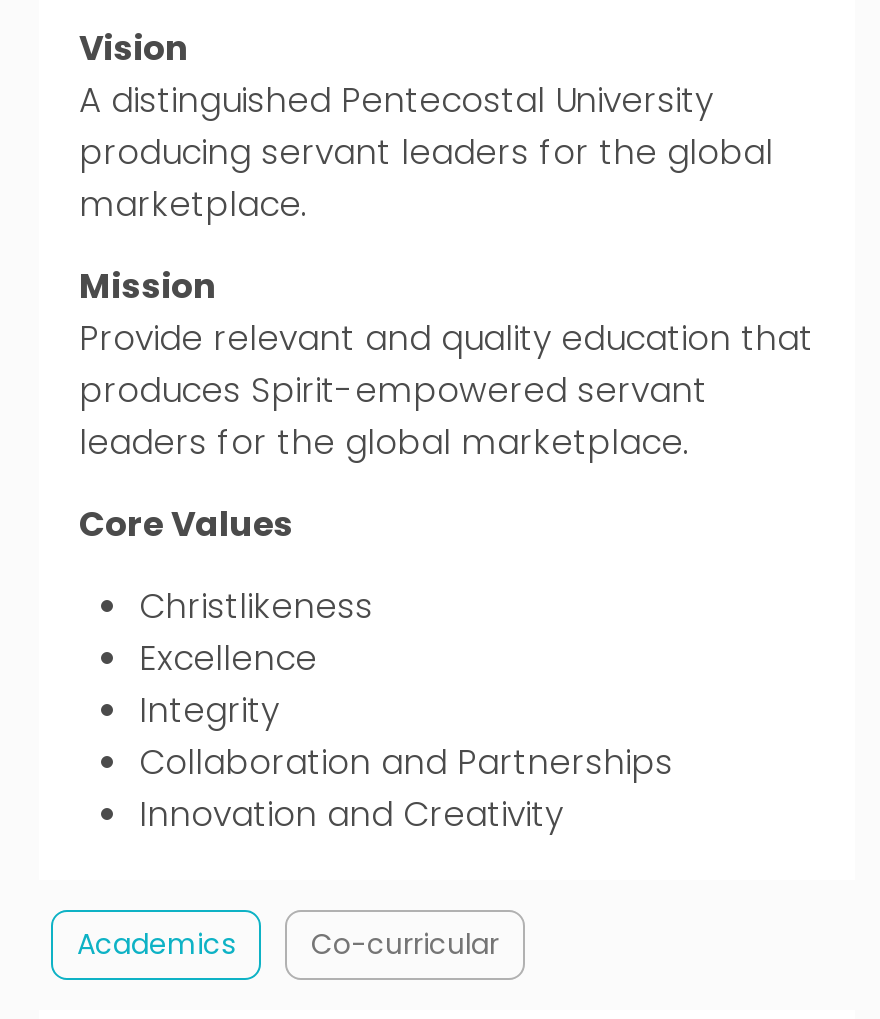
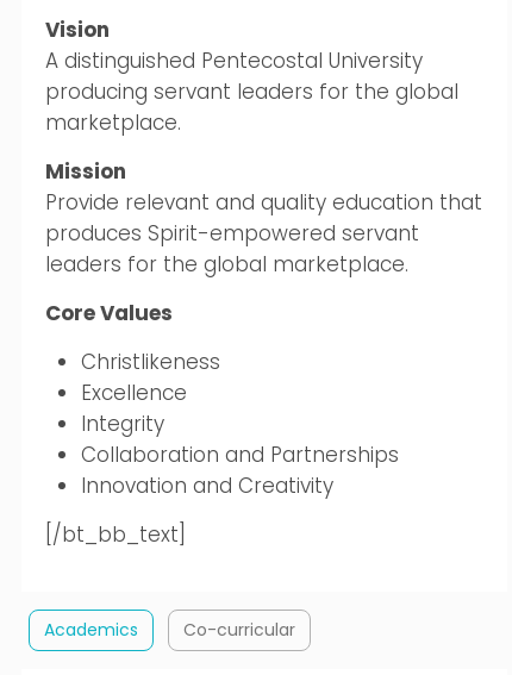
+ [/bt_bb_text]
